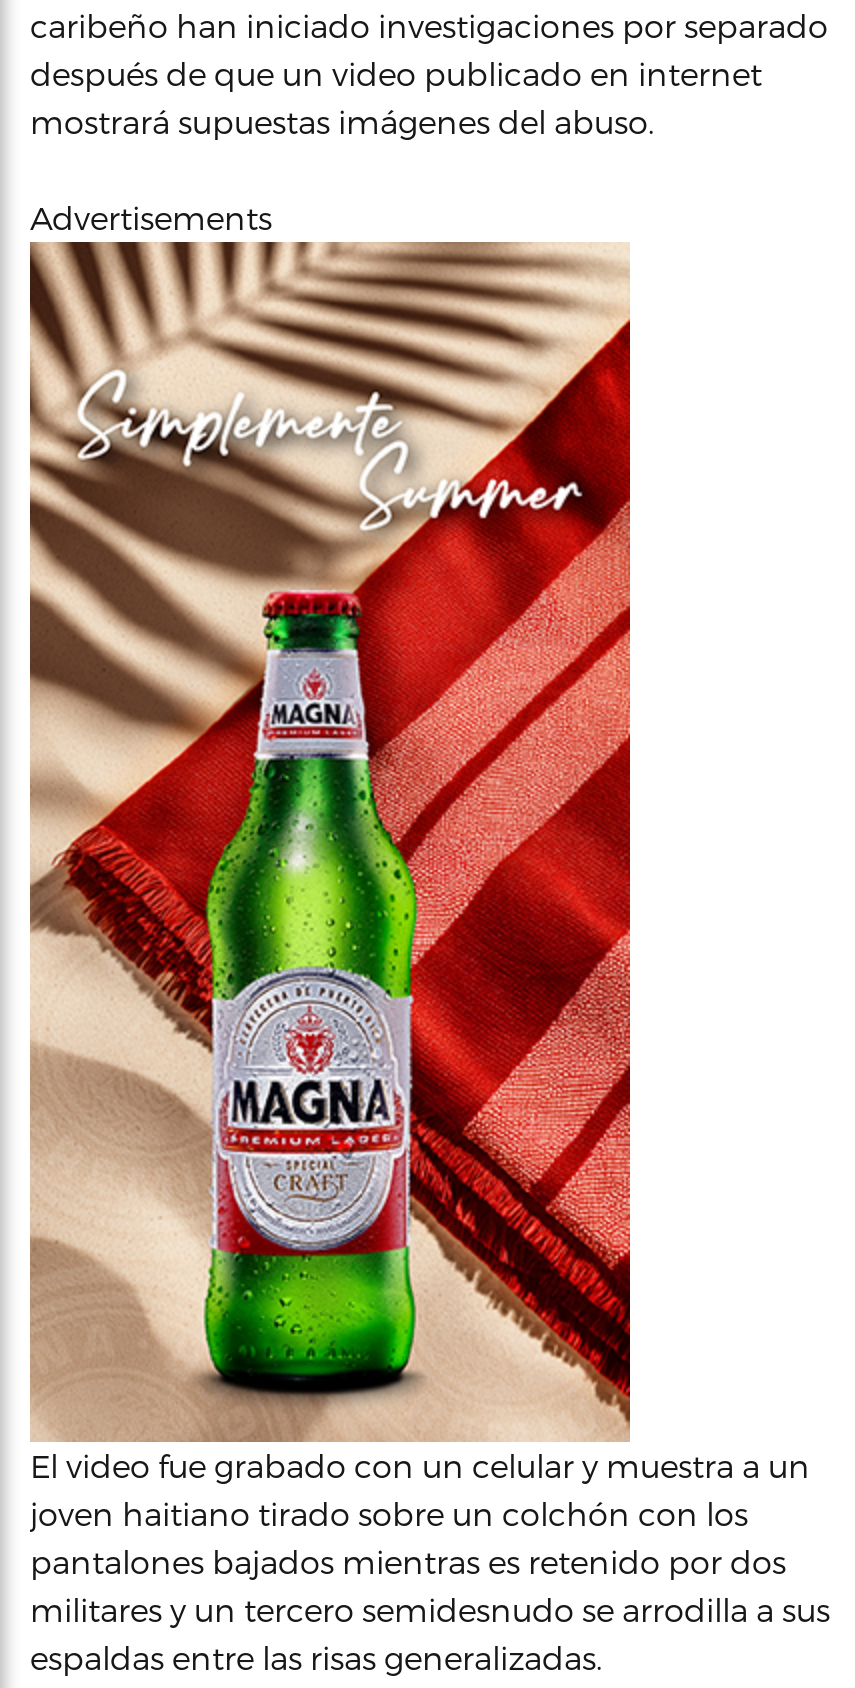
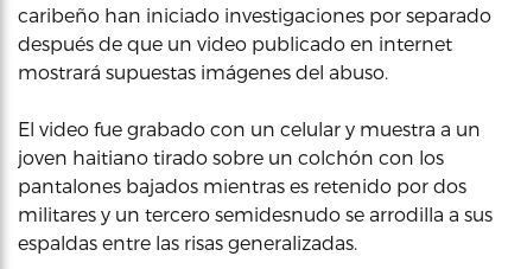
- Advertisements

- [image]
